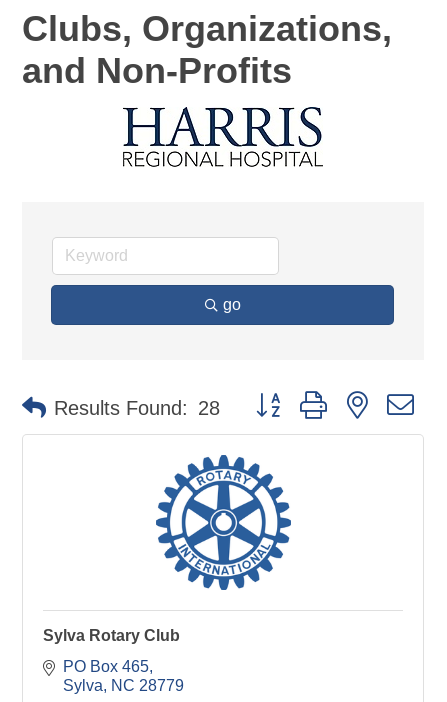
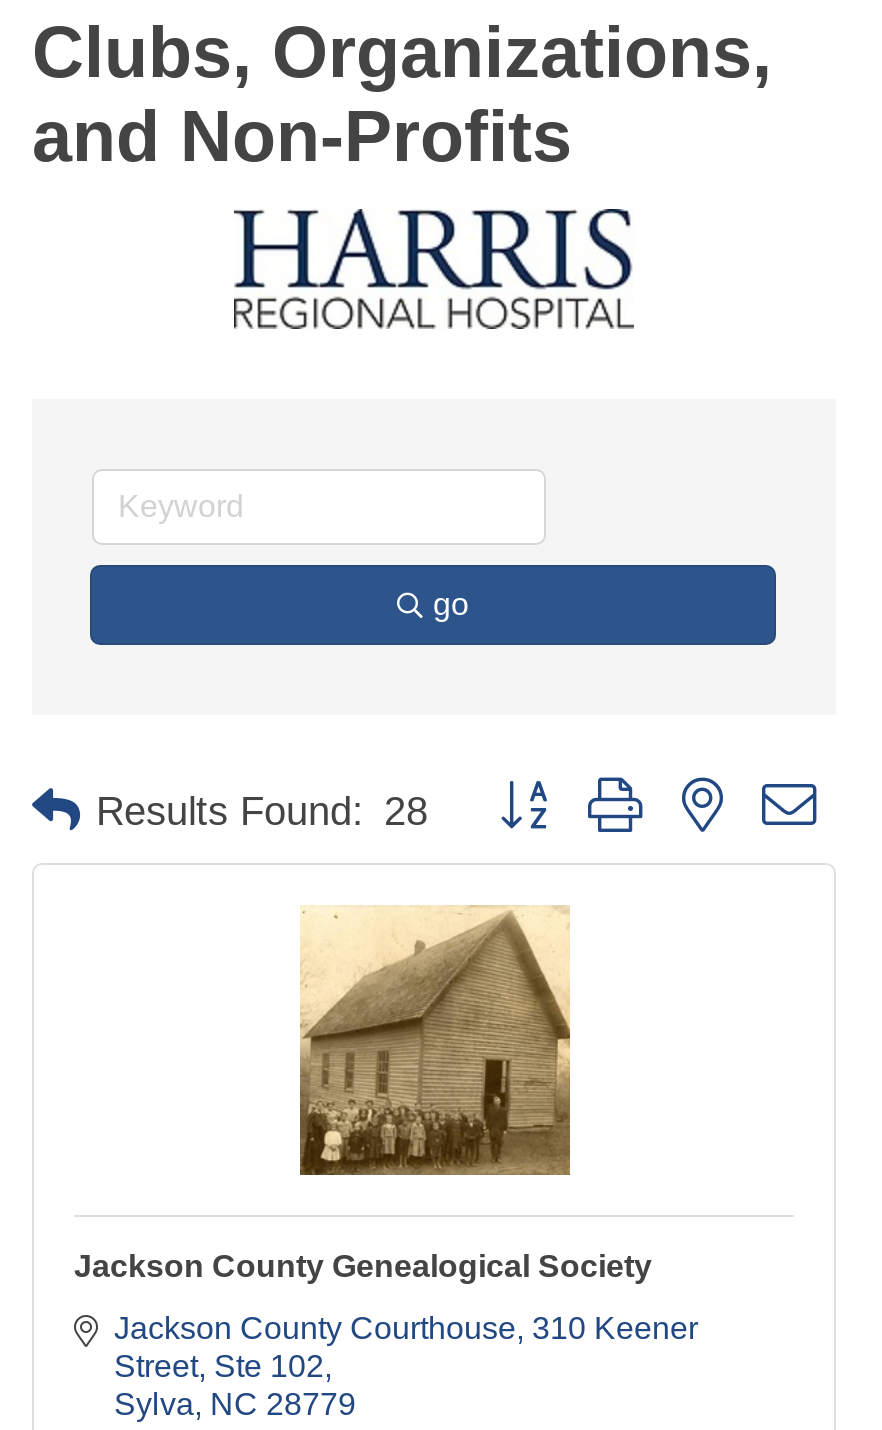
- [image]
- Sylva Rotary Club
+ [image]
+ Jackson County Genealogical Society

- PO Box 465
+ Jackson County Courthouse 310 Keener
+ Street, Ste 102
